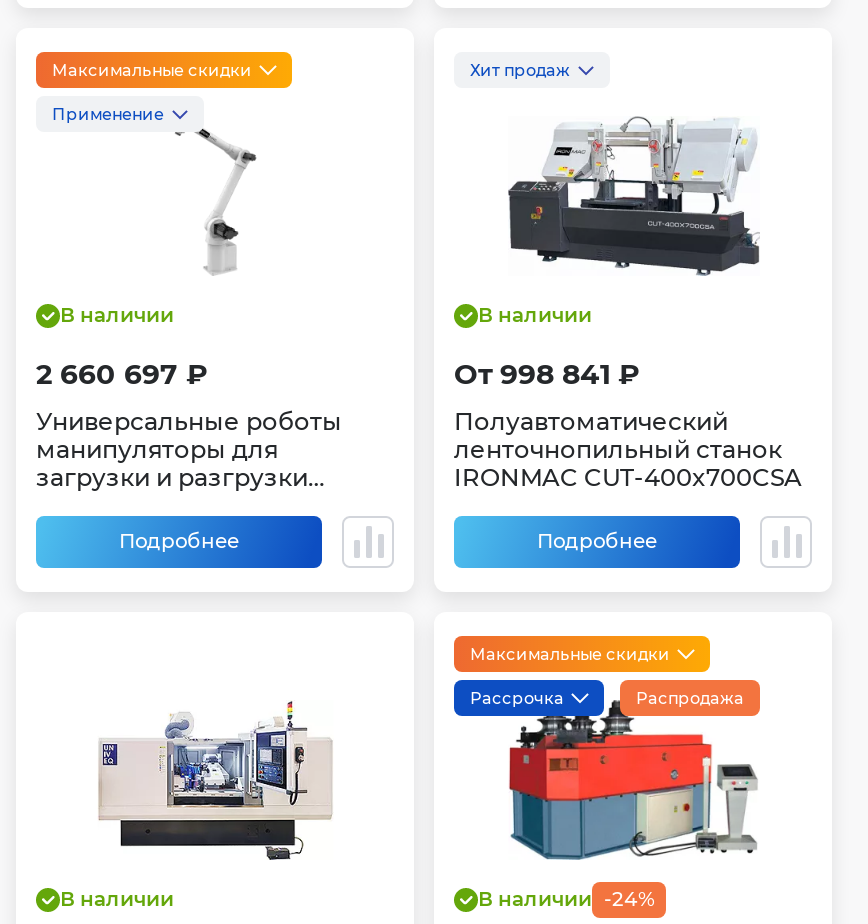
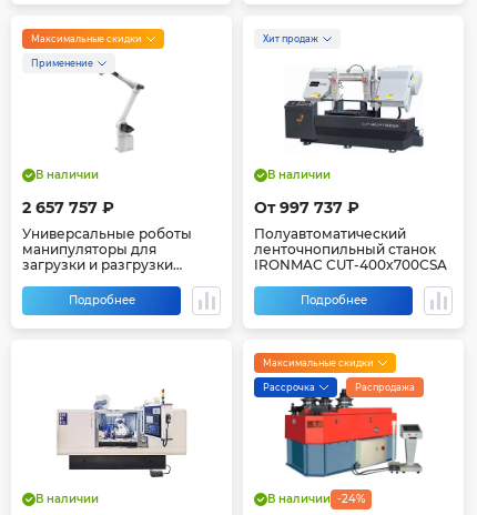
- 2 660 697 ₽
+ 2 657 757 ₽

- От 998 841 ₽
+ От 997 737 ₽
